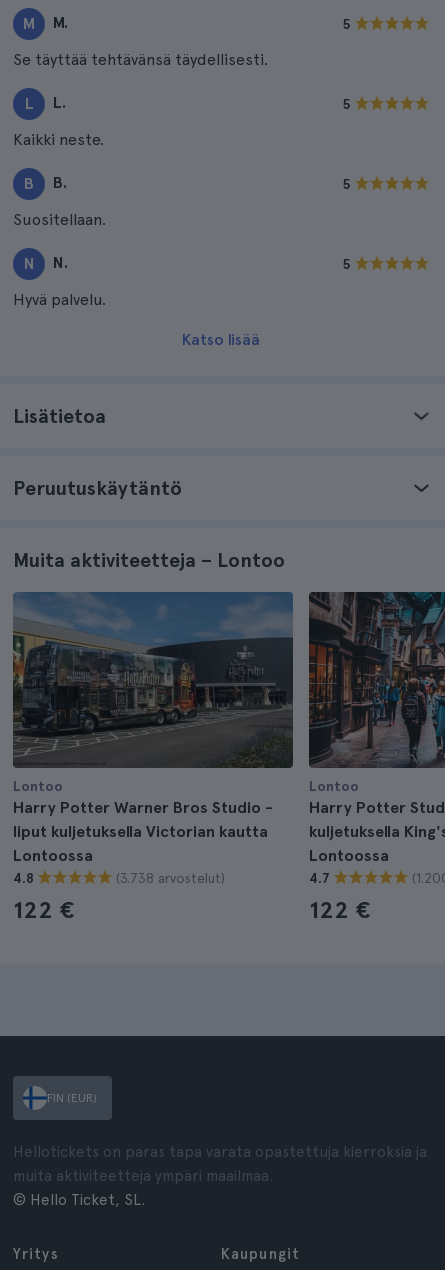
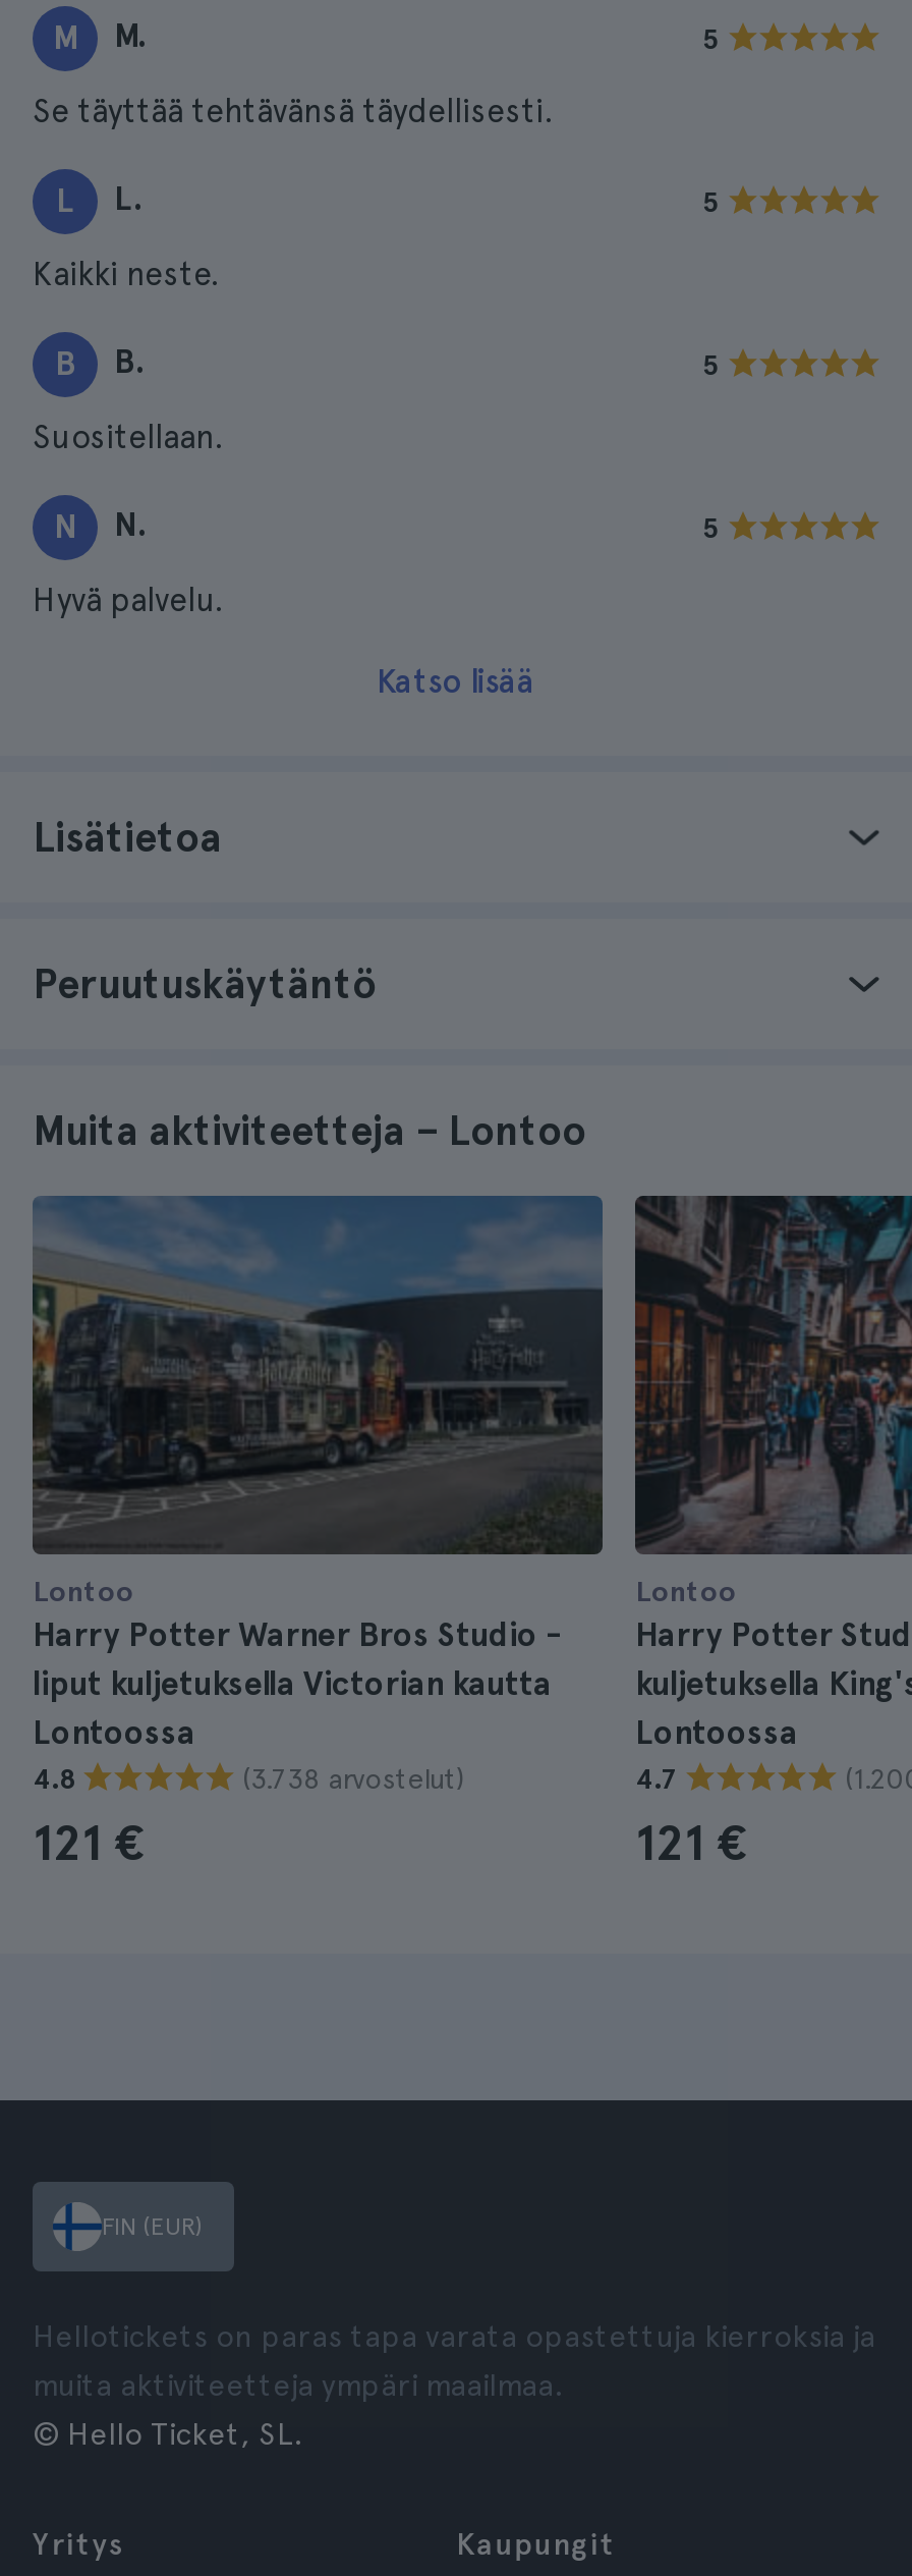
- 122 €
+ 121 €

- 122 €
+ 121 €
